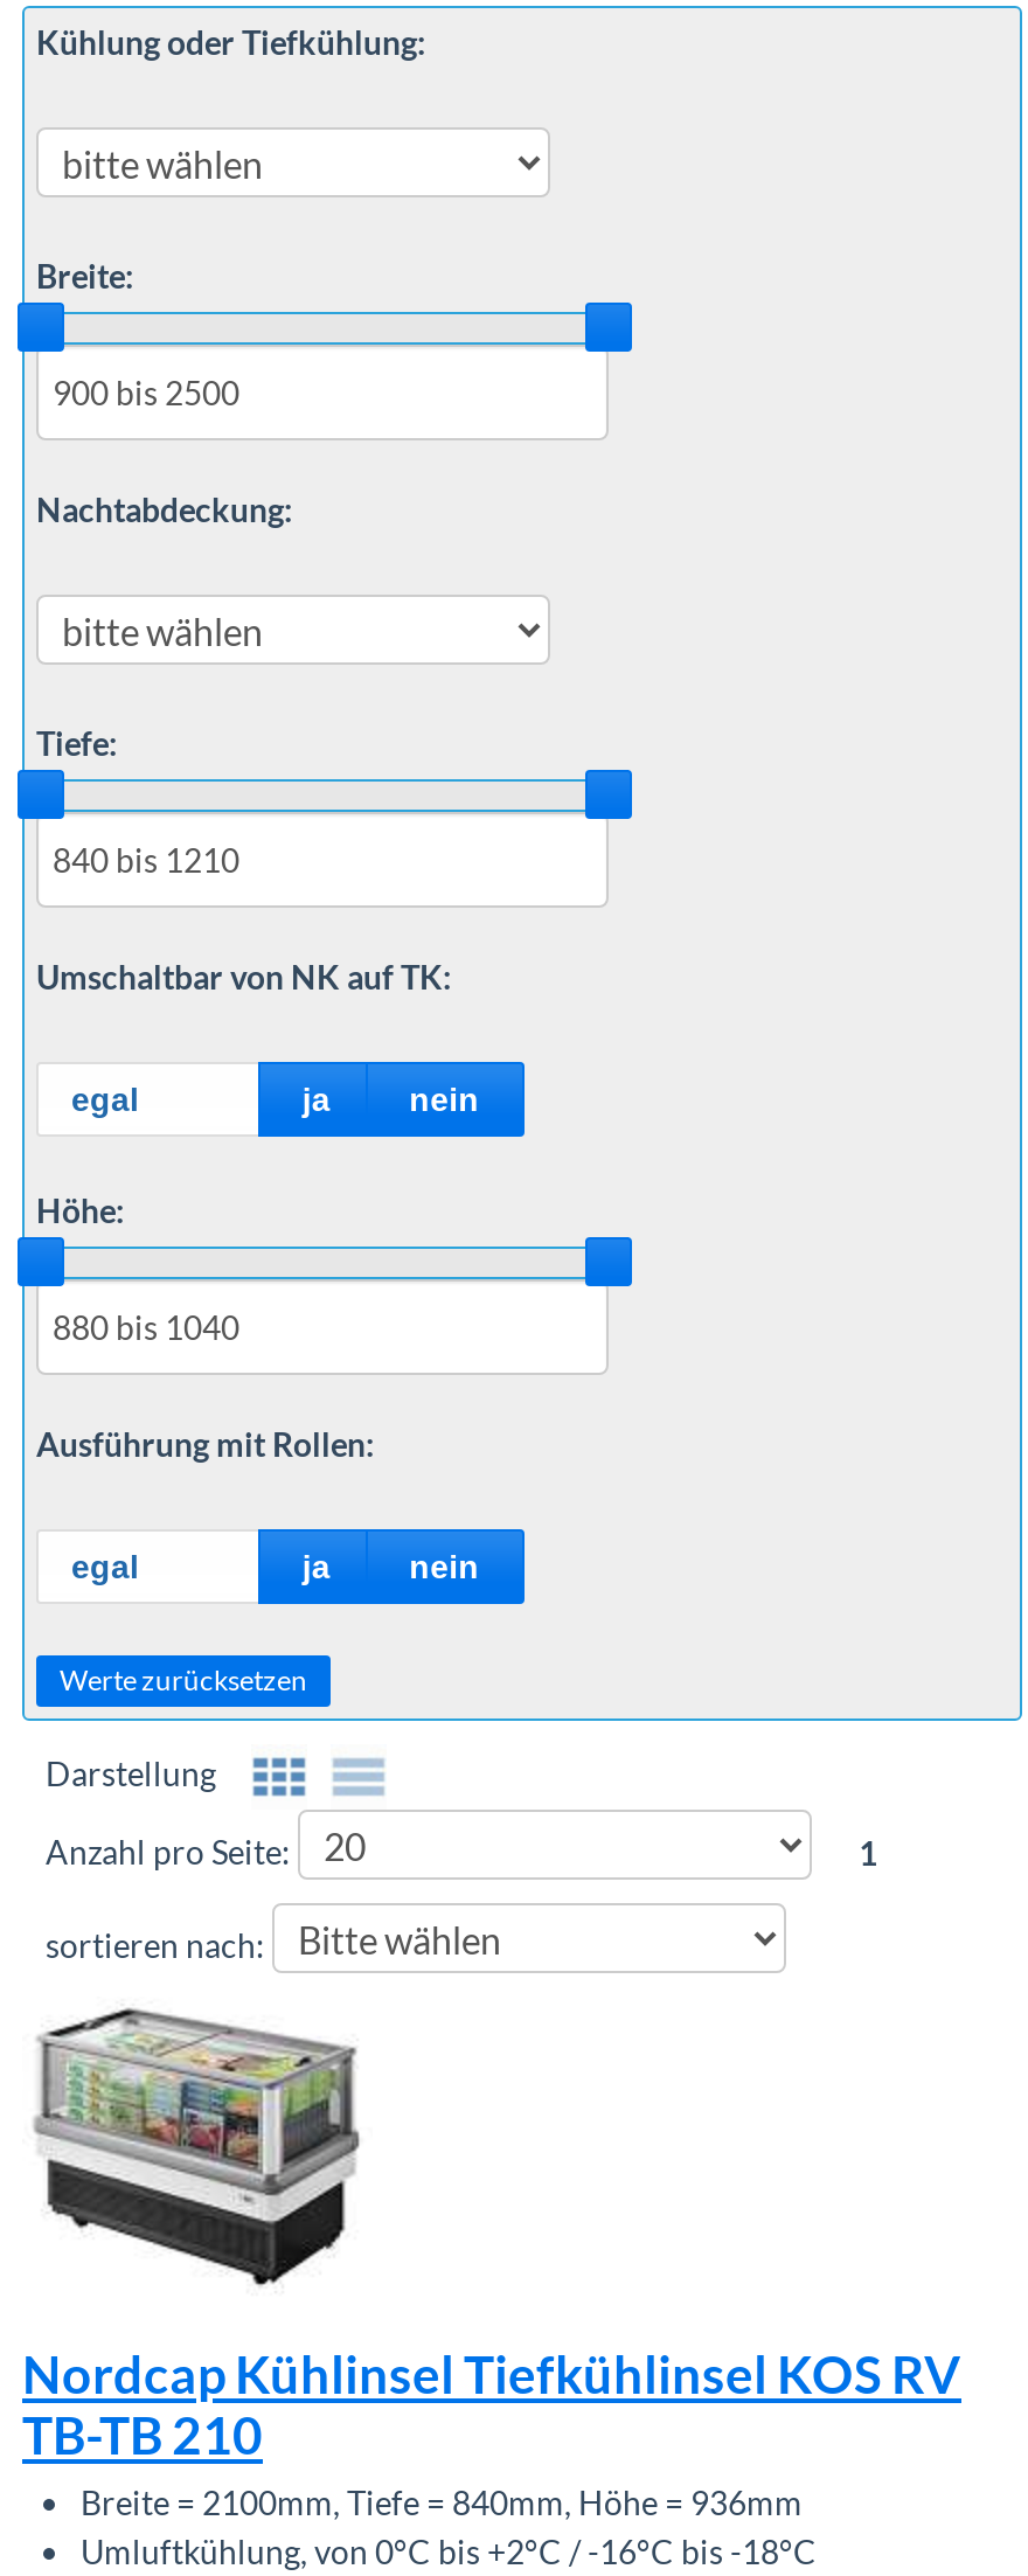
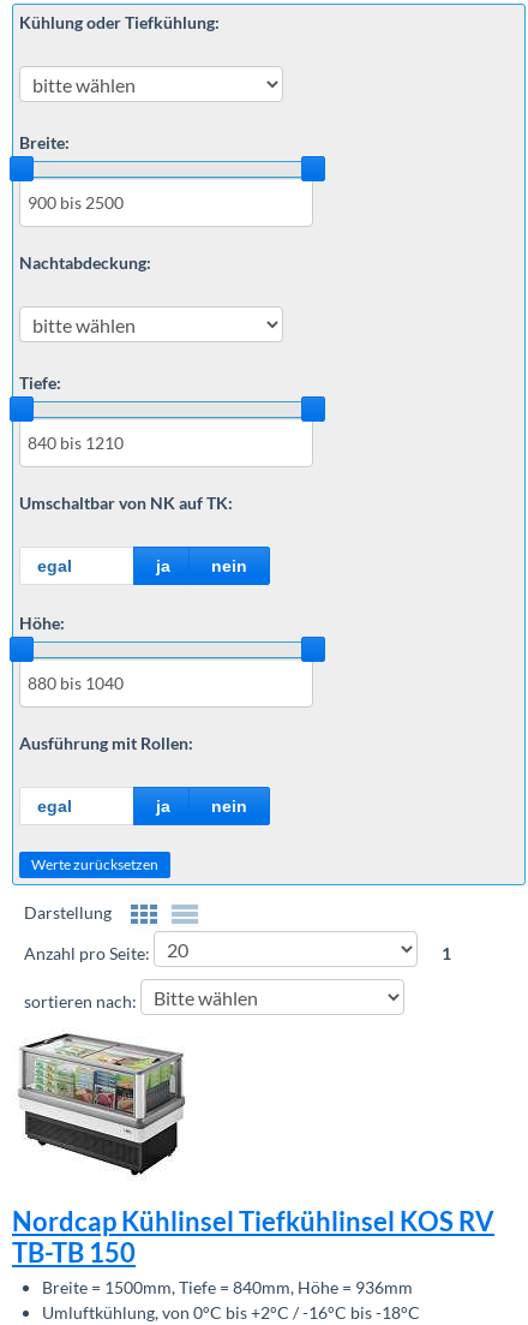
- TB-TB 210
+ TB-TB 150

- Breite = 2100mm, Tiefe = 840mm, Höhe = 936mm
+ Breite = 1500mm, Tiefe = 840mm, Höhe = 936mm
